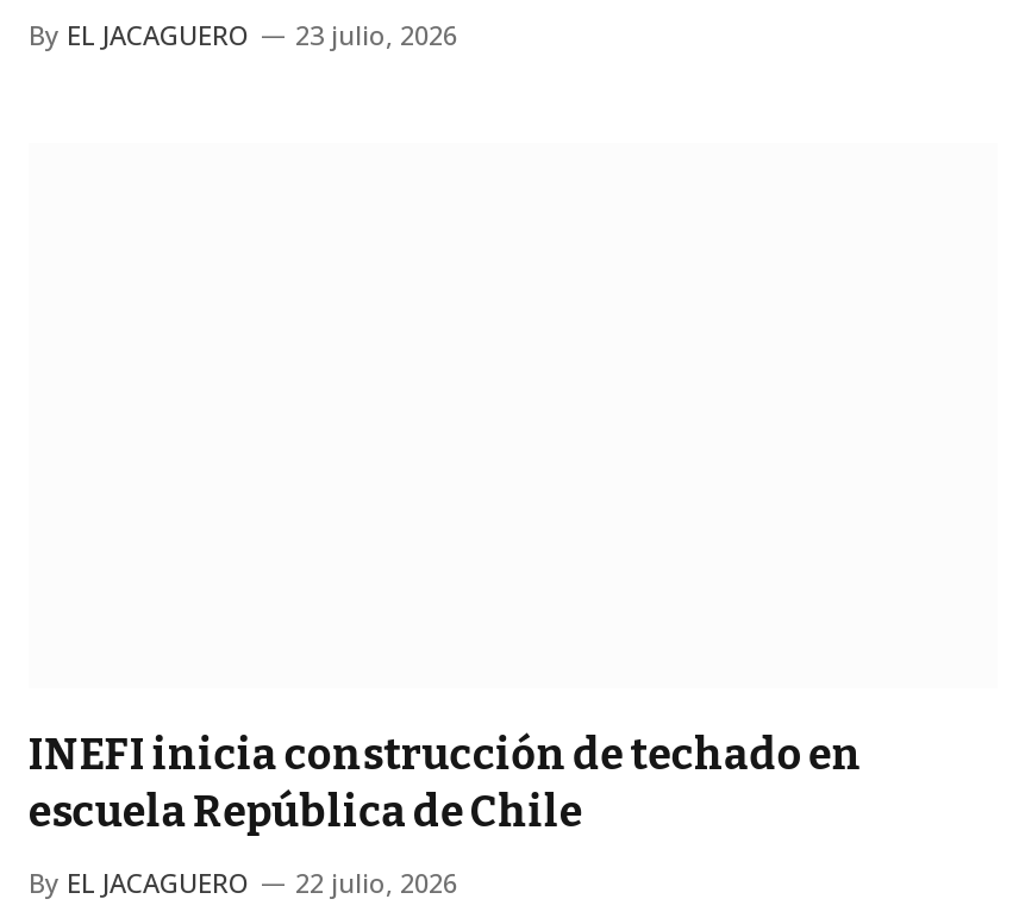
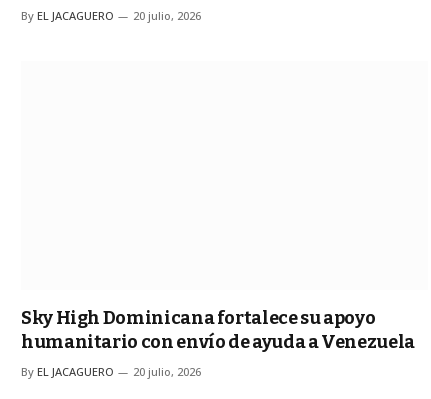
- By EL JACAGUERO 23 julio, 2026
+ By EL JACAGUERO 20 julio, 2026

- INEFI inicia construcción de techado en
- escuela República de Chile
+ Sky High Dominicana fortalece su apoyo
+ humanitario con envío de ayuda a Venezuela

- By EL JACAGUERO 22 julio, 2026
+ By EL JACAGUERO 20 julio, 2026
